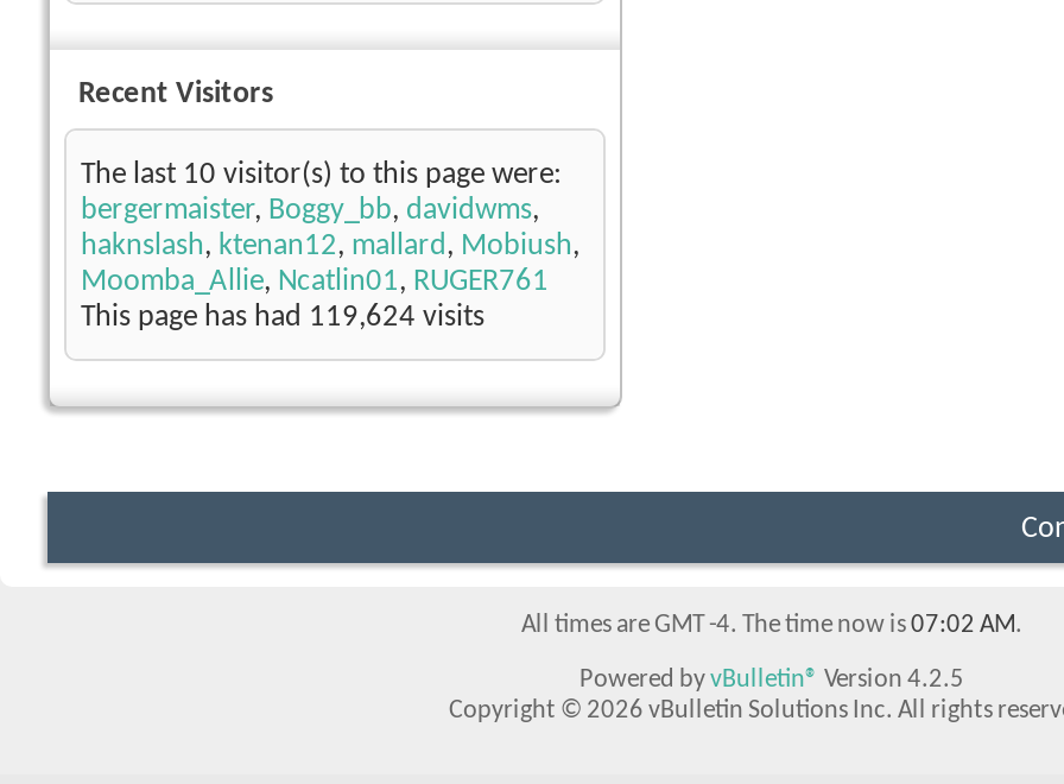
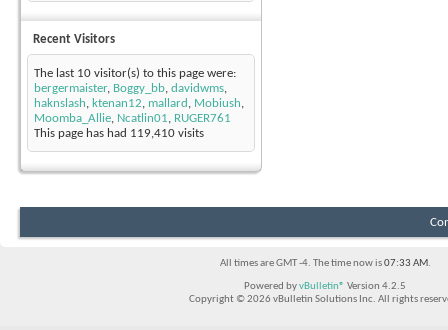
- This page has had 119,624 visits
+ This page has had 119,410 visits

- All times are GMT -4. The time now is 07:02 AM.
+ All times are GMT -4. The time now is 07:33 AM.
